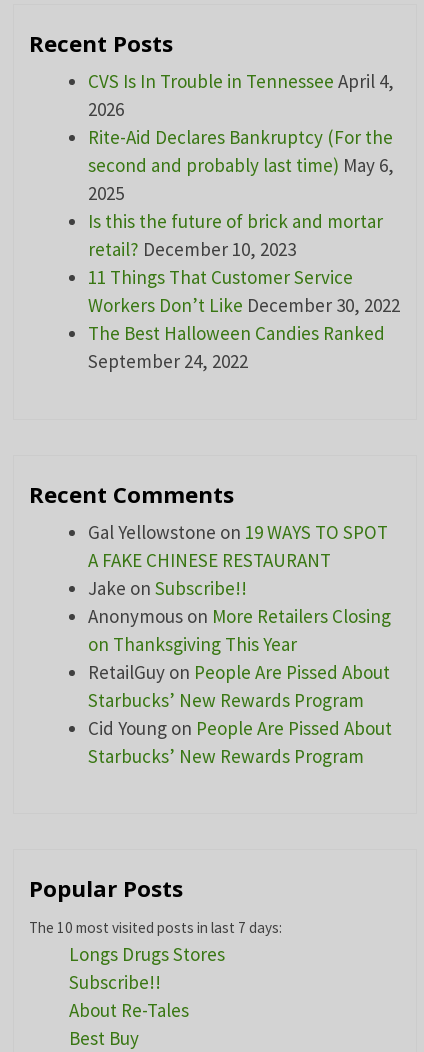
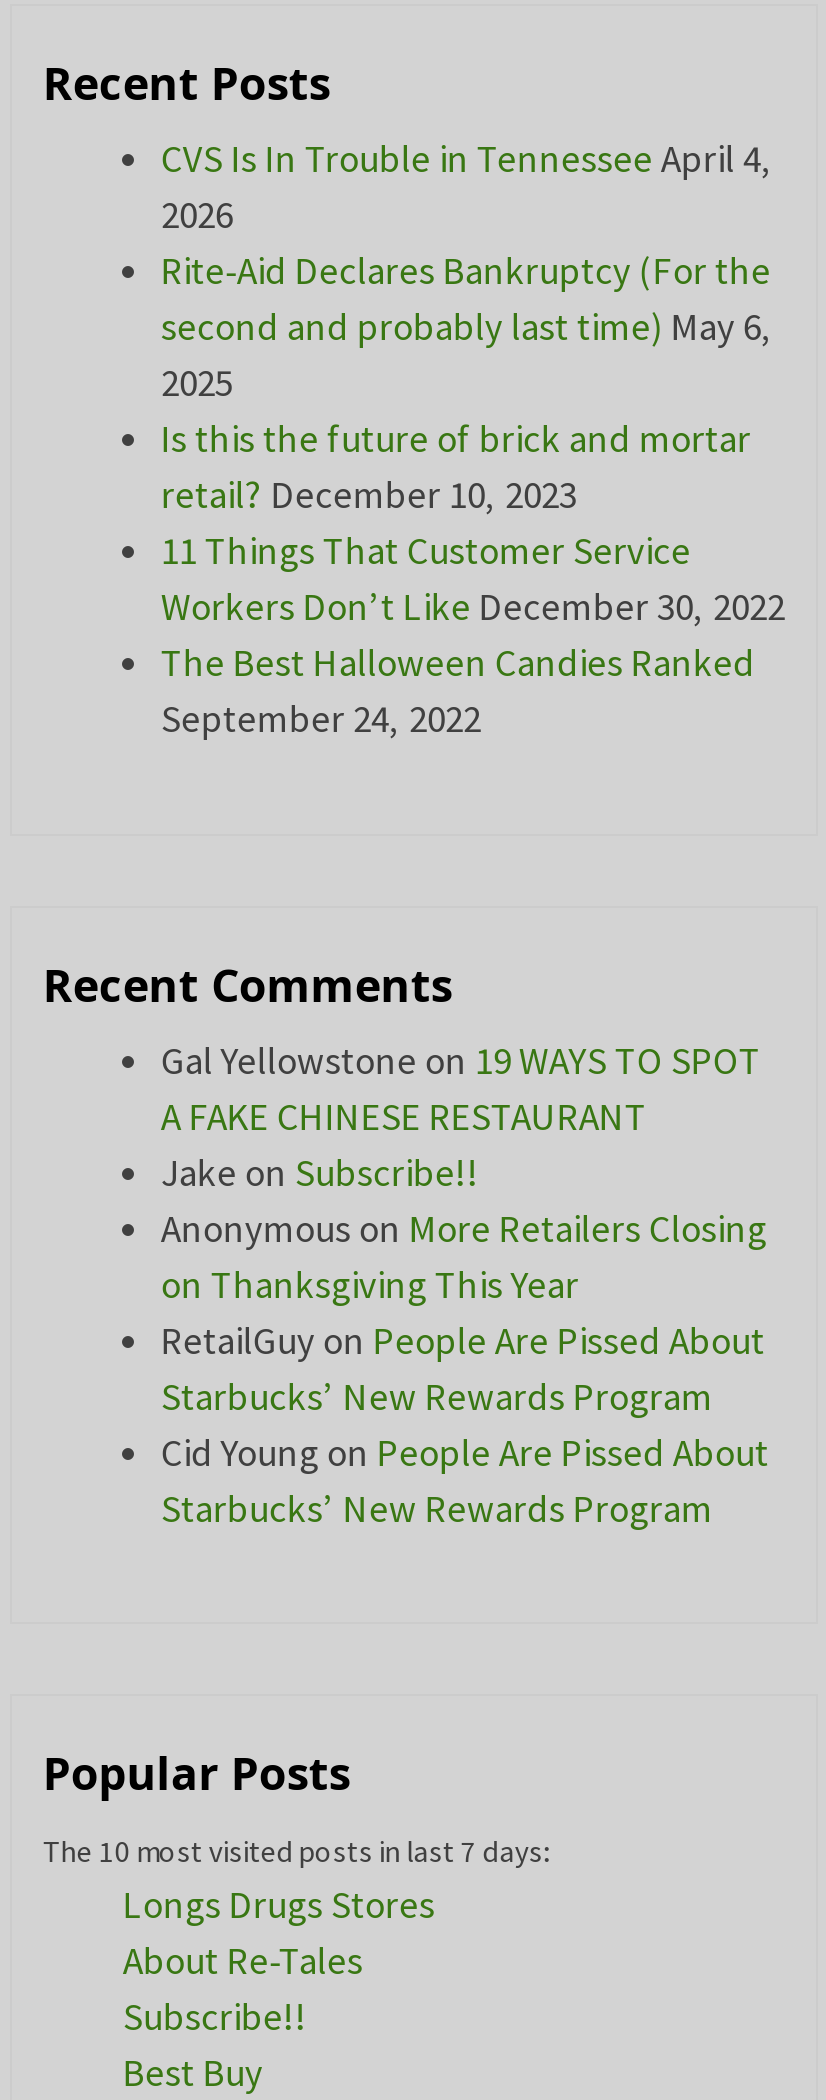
moved down: Subscribe!!

moved up: About Re-Tales
